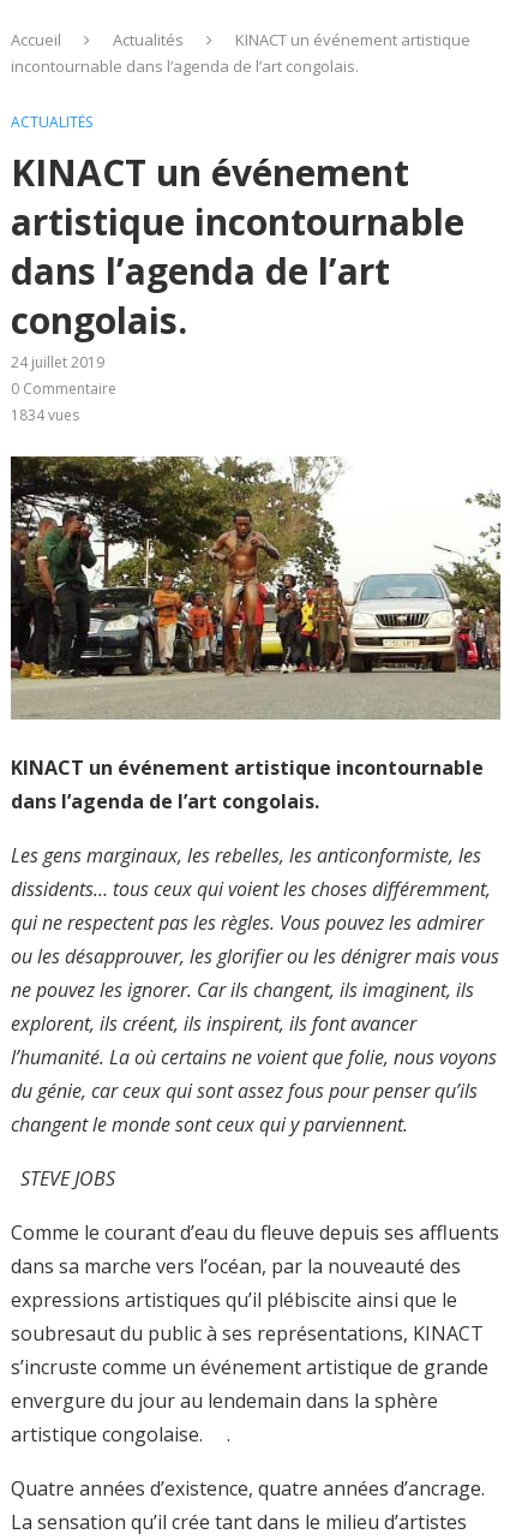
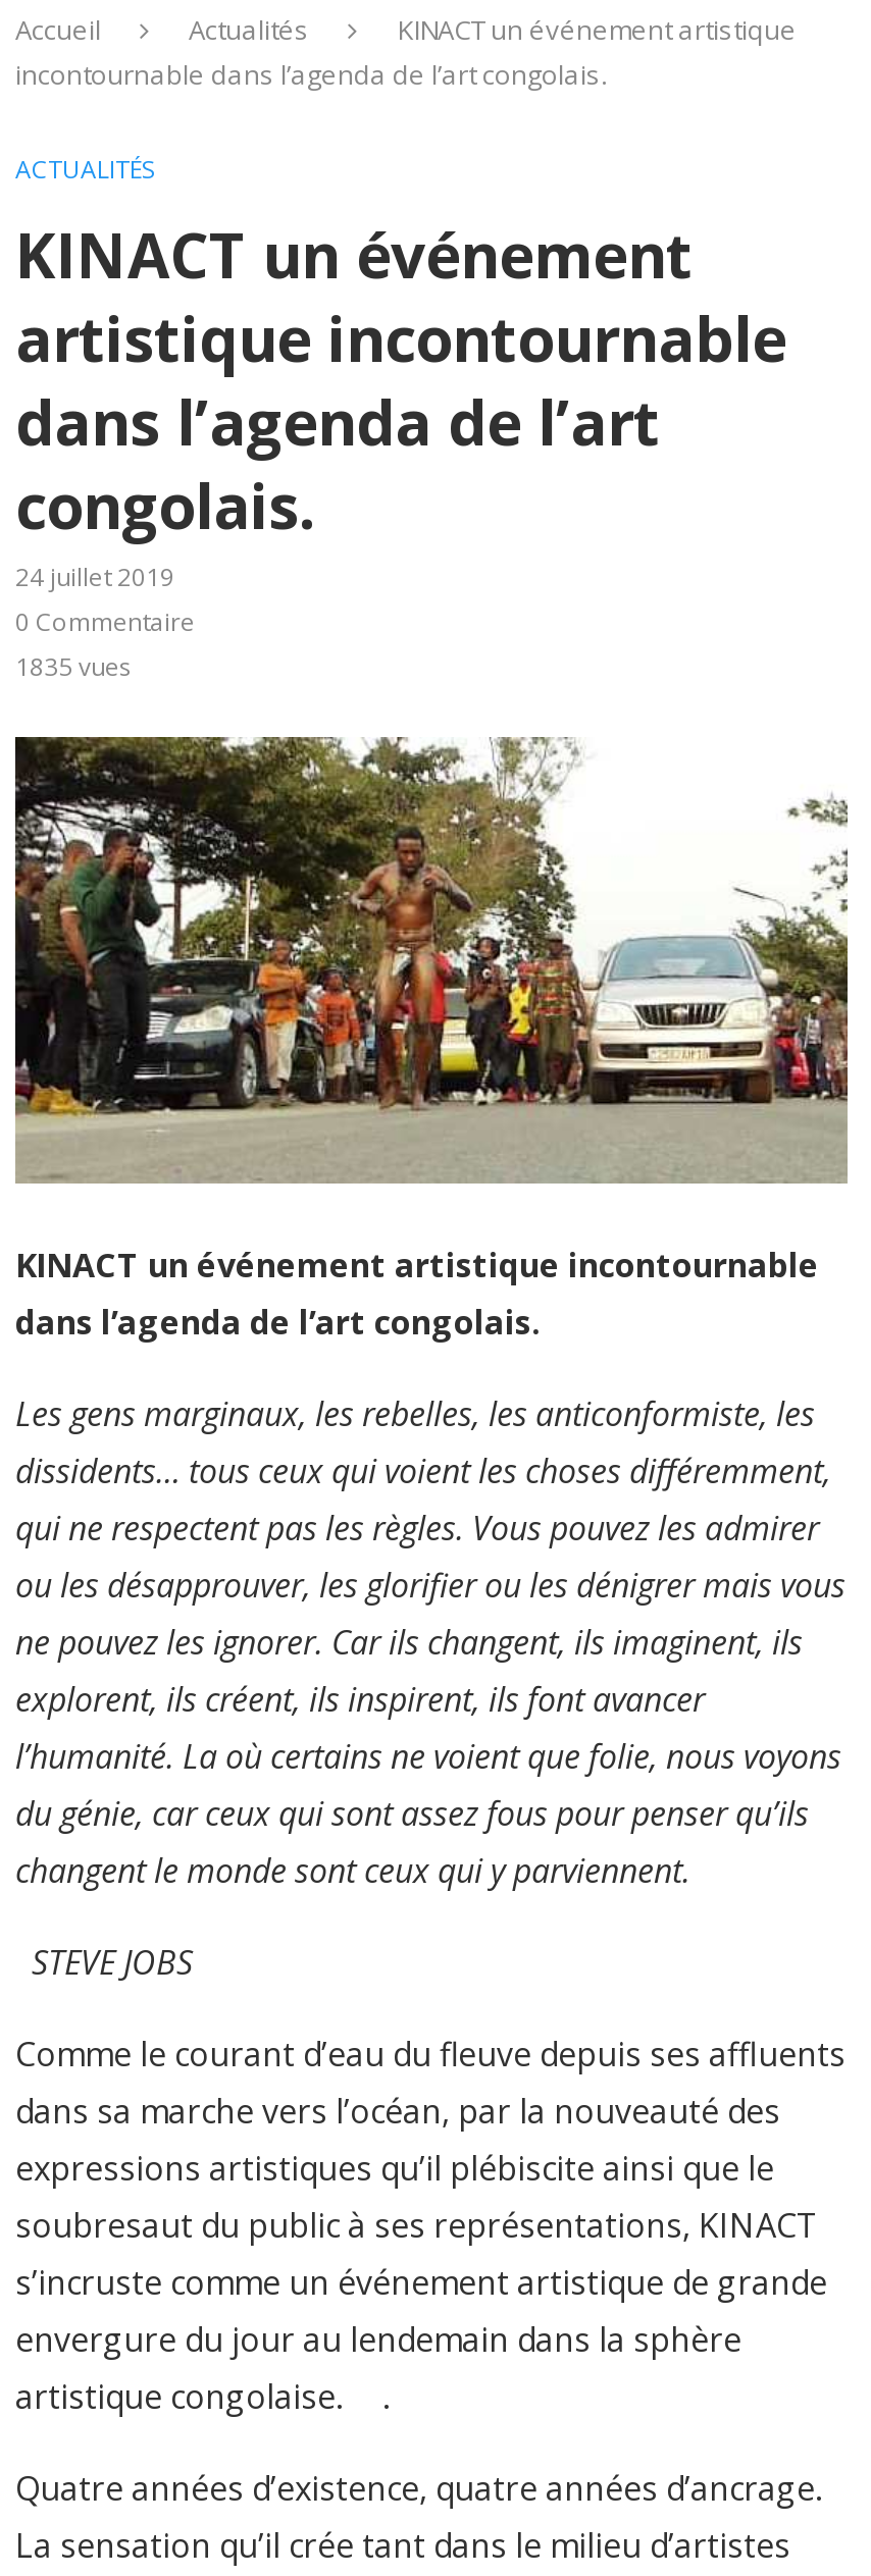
- 1834 vues
+ 1835 vues
